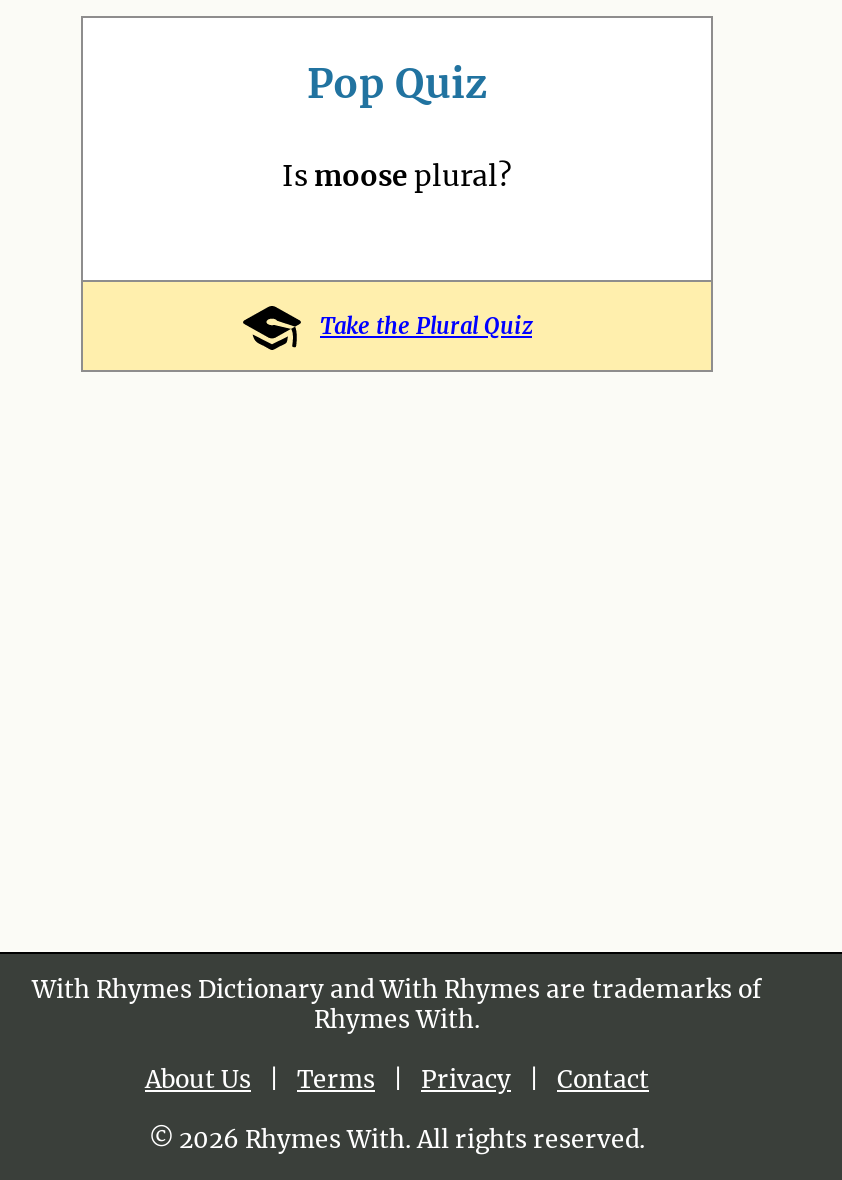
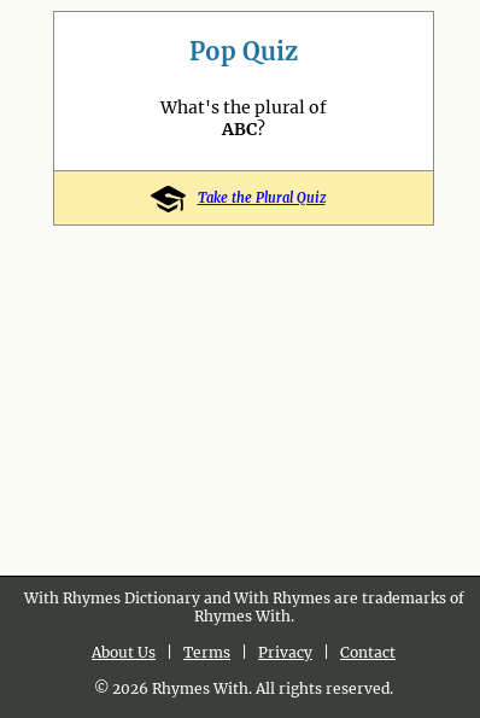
- Is moose plural?
+ What's the plural of
+ ABC?
